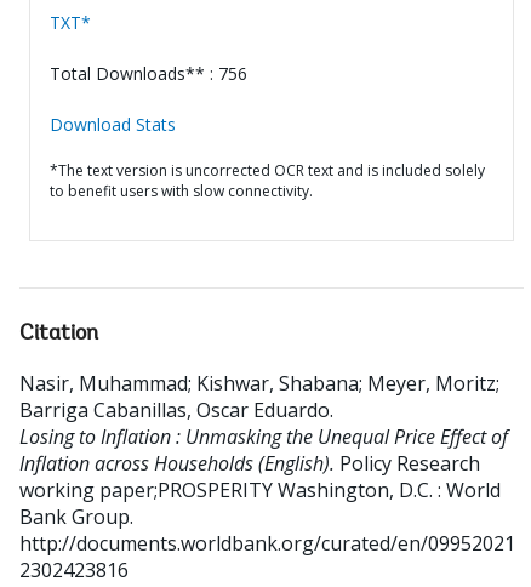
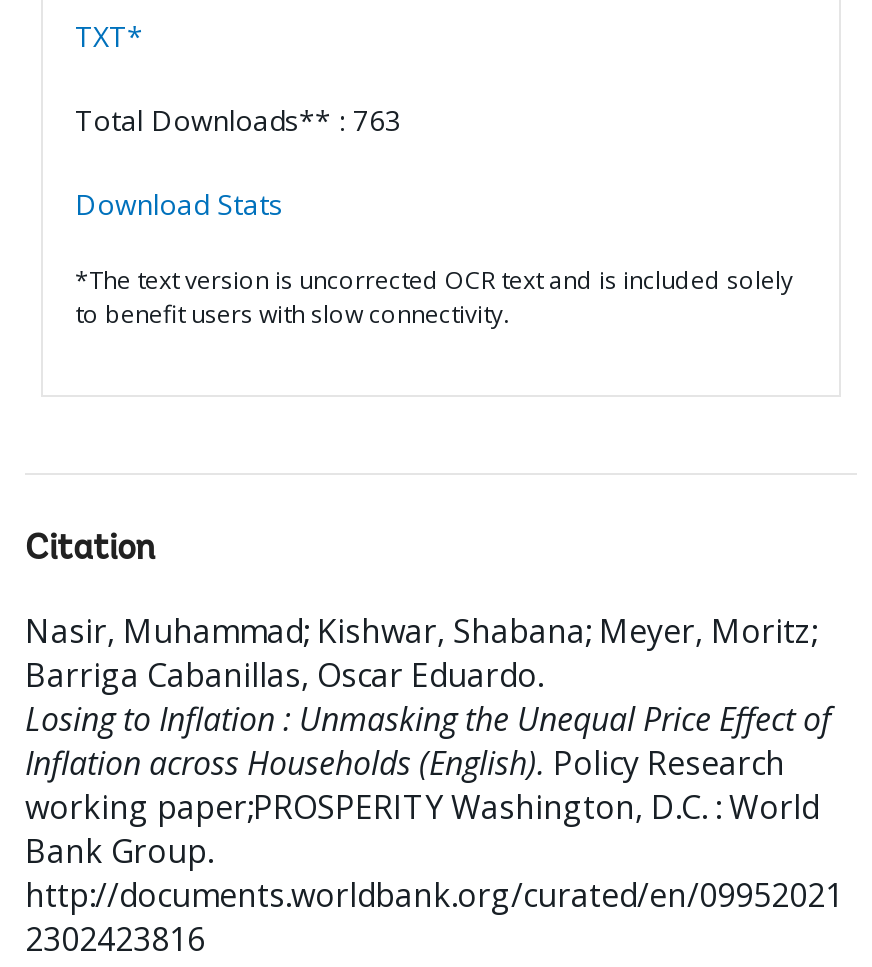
- Total Downloads** : 756
+ Total Downloads** : 763
